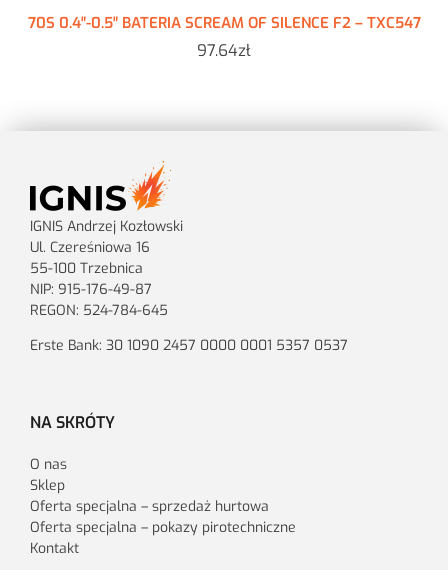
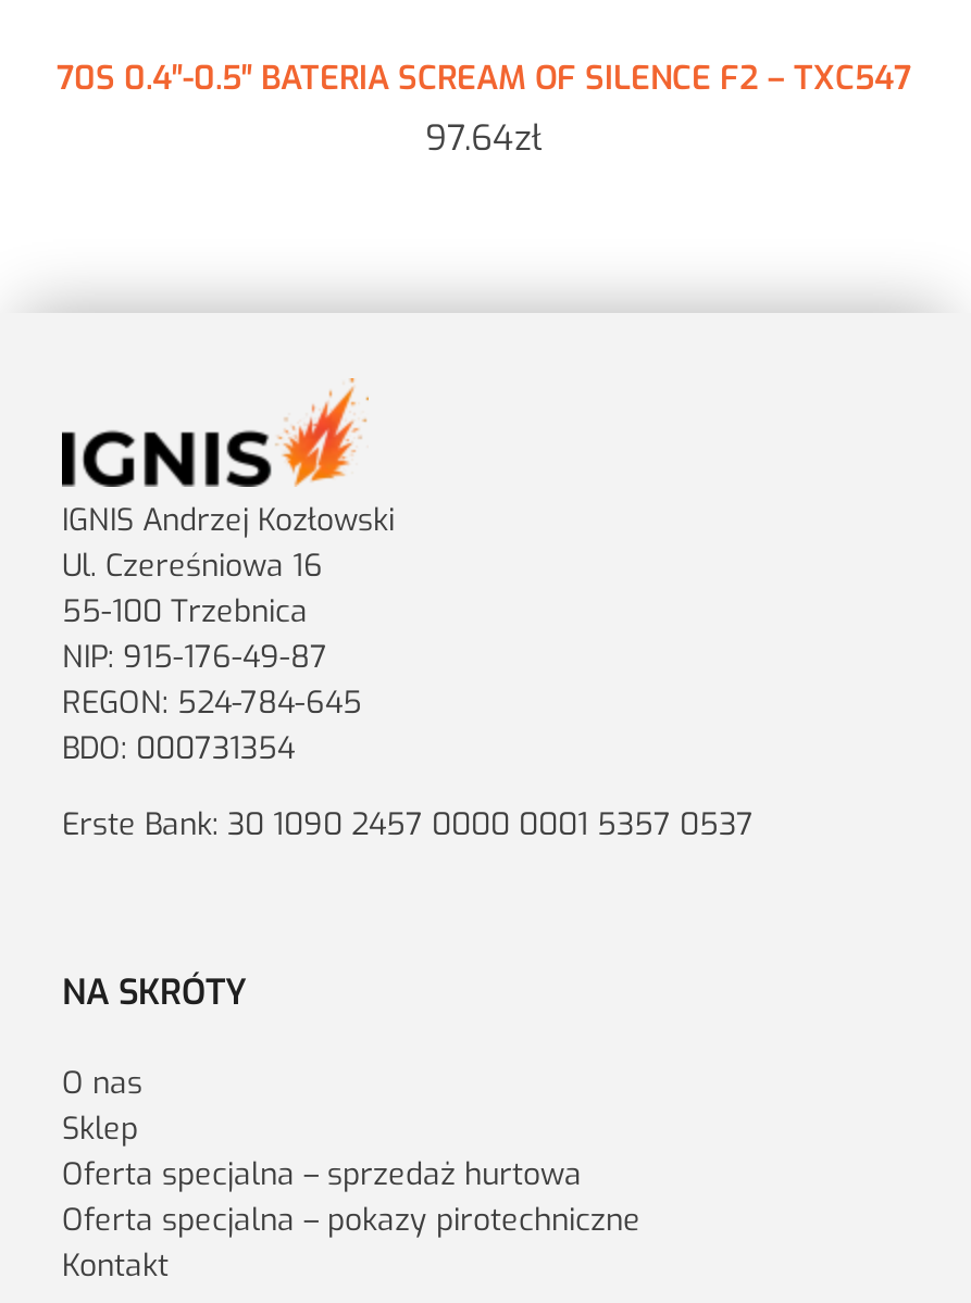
+ BDO: 000731354
